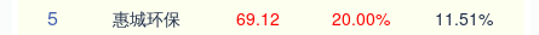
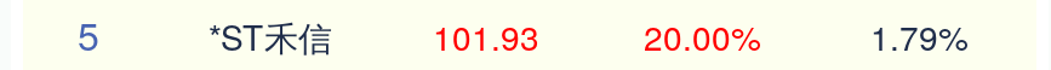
- 惠城环保
- 69.12
+ *ST禾信
+ 101.93

- 11.51%
+ 1.79%
